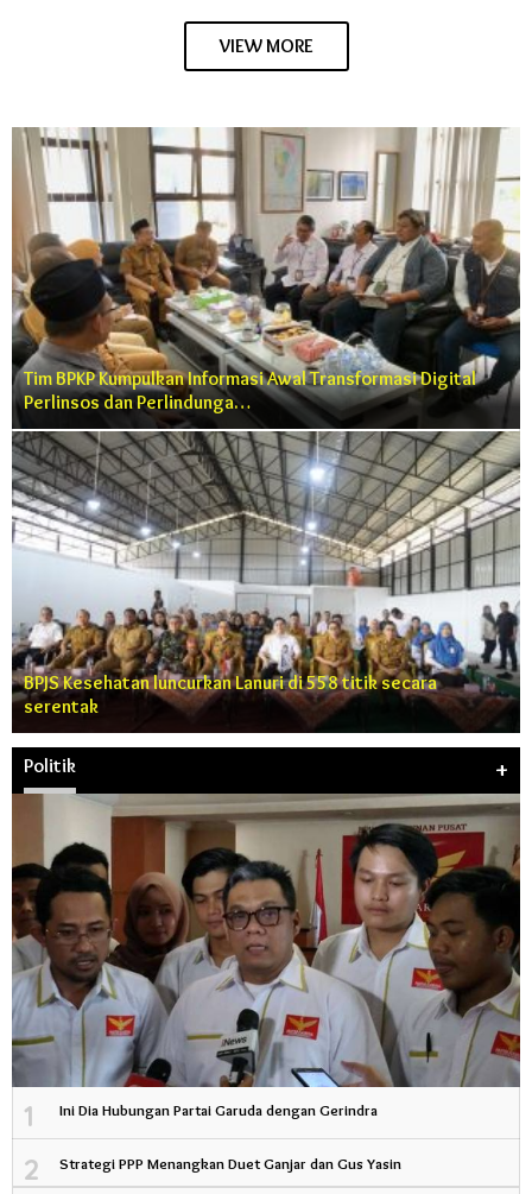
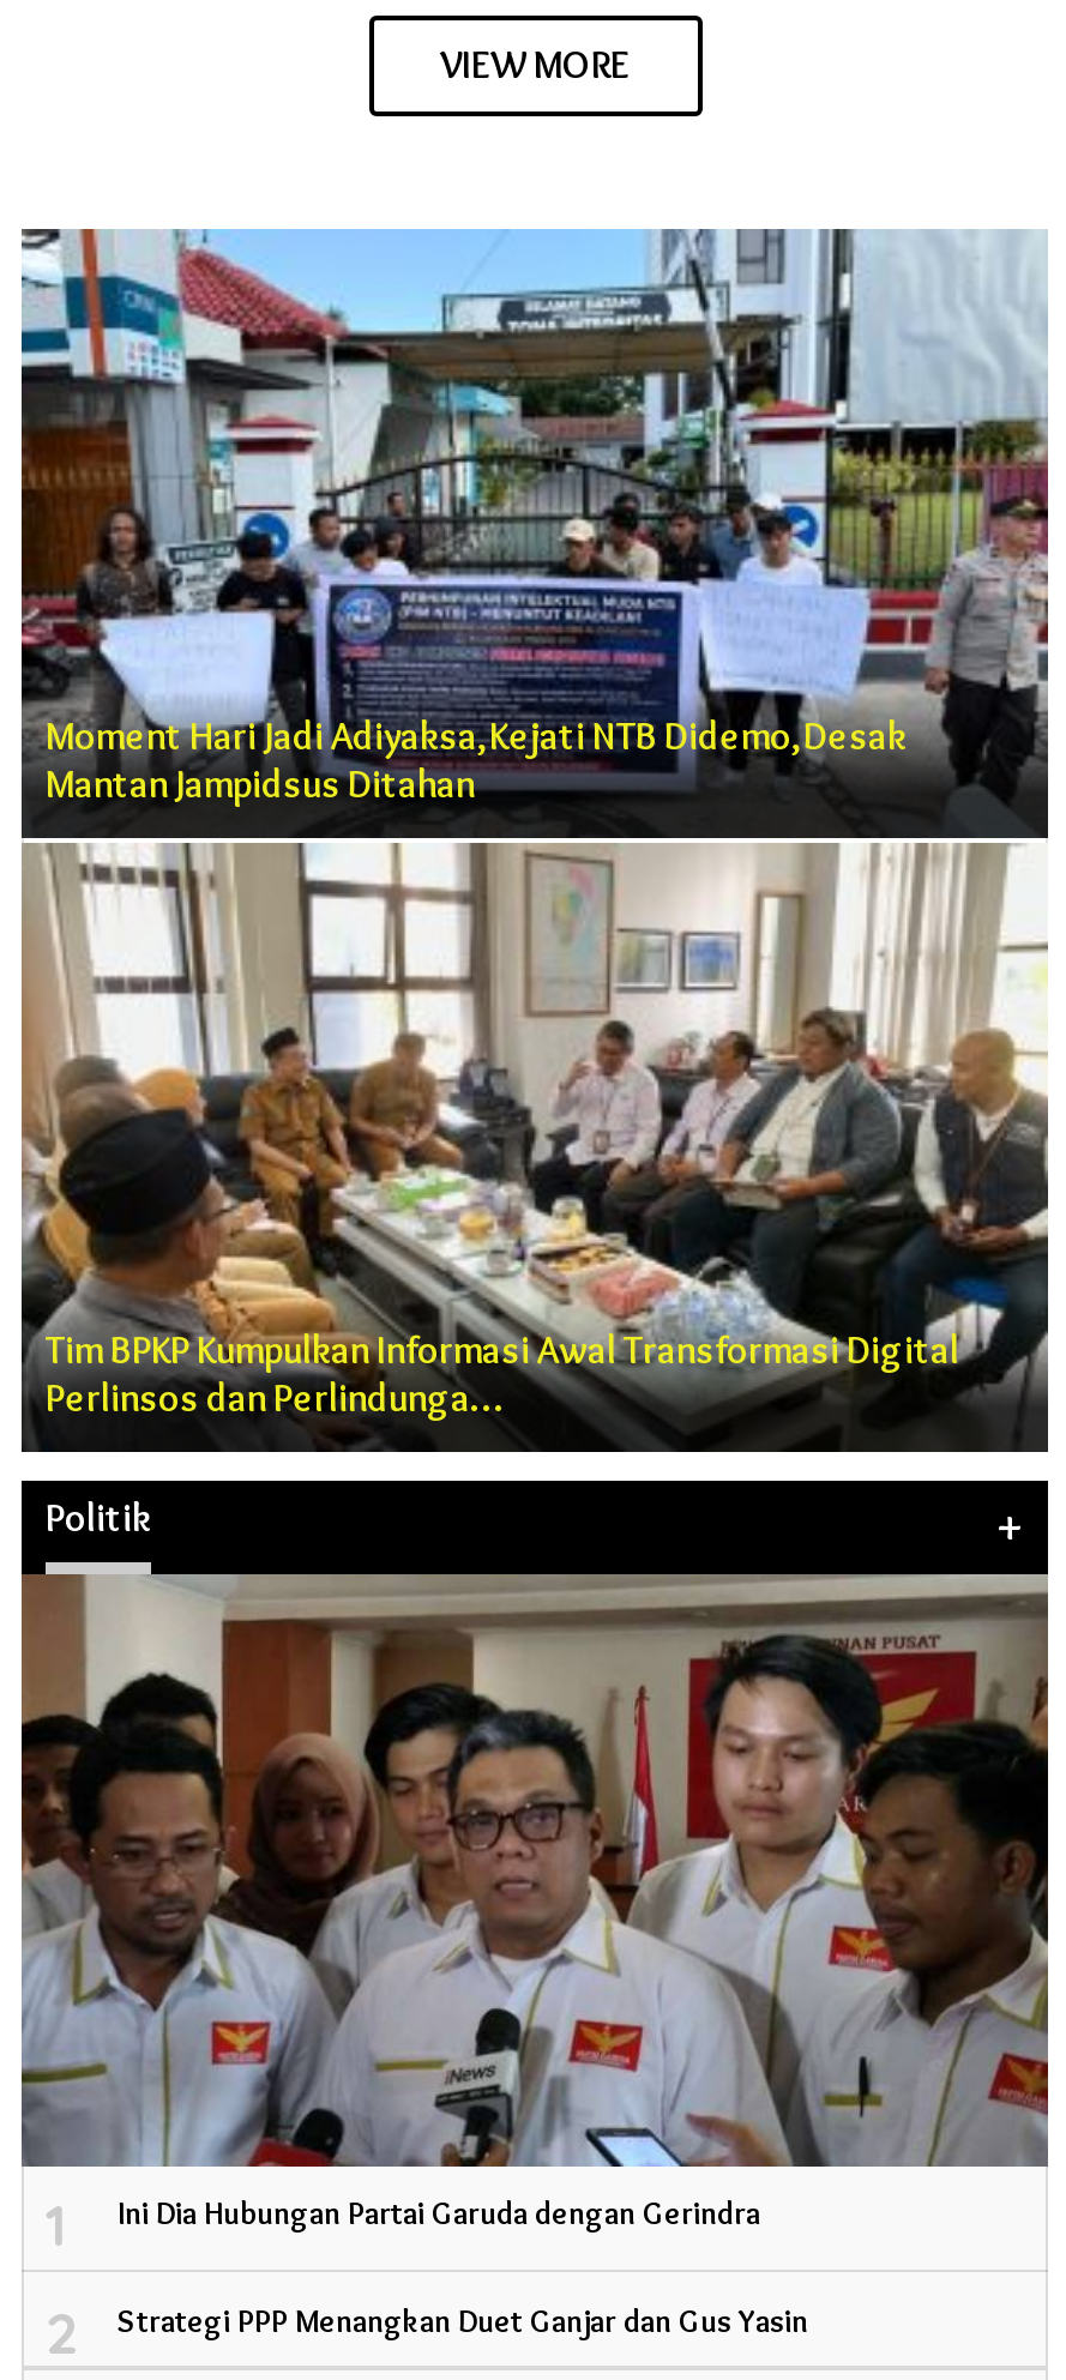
+ [image]
+ Moment Hari Jadi Adiyaksa,Kejati NTB Didemo,Desak
+ Mantan Jampidsus Ditahan

moved down: Tim BPKP Kumpulkan Informasi Awal Transformasi Digital | Perlinsos dan Perlindunga…

- [image]
- BPJS Kesehatan luncurkan Lanuri di 558 titik secara
- serentak
